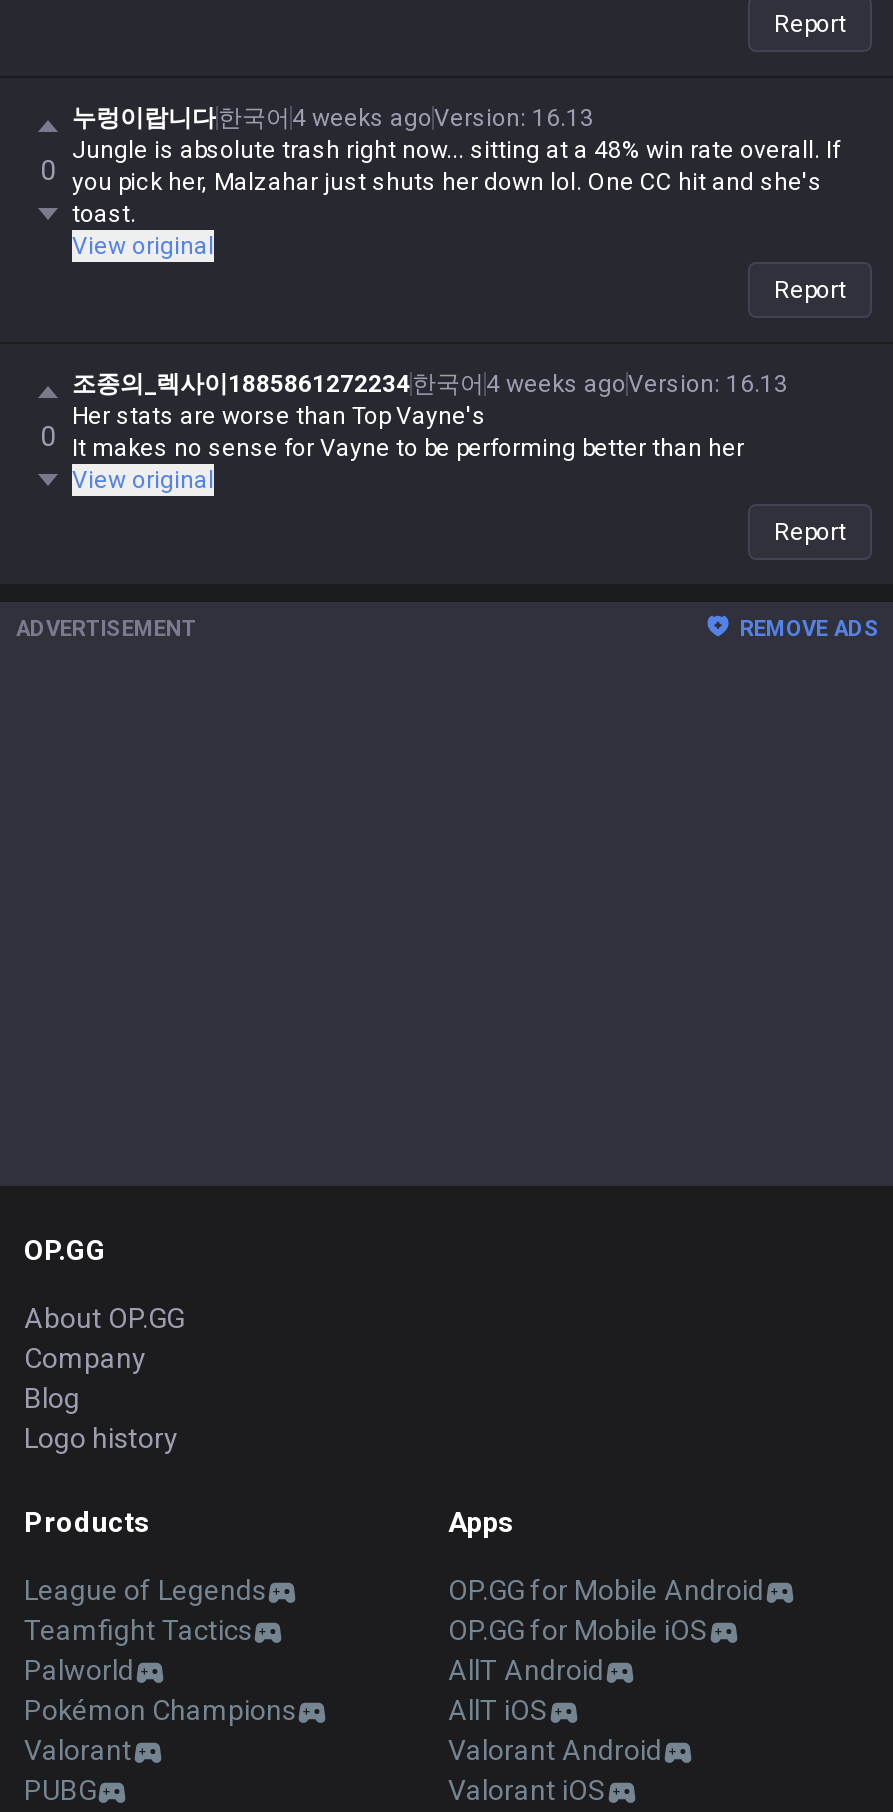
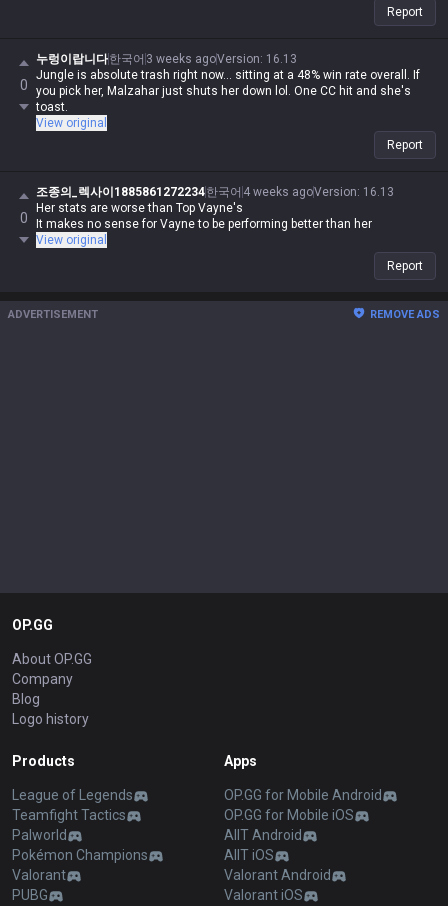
- 누렁이랍니다한국어 4 weeks ago Version: 16.13
+ 누렁이랍니다한국어 3 weeks ago Version: 16.13
